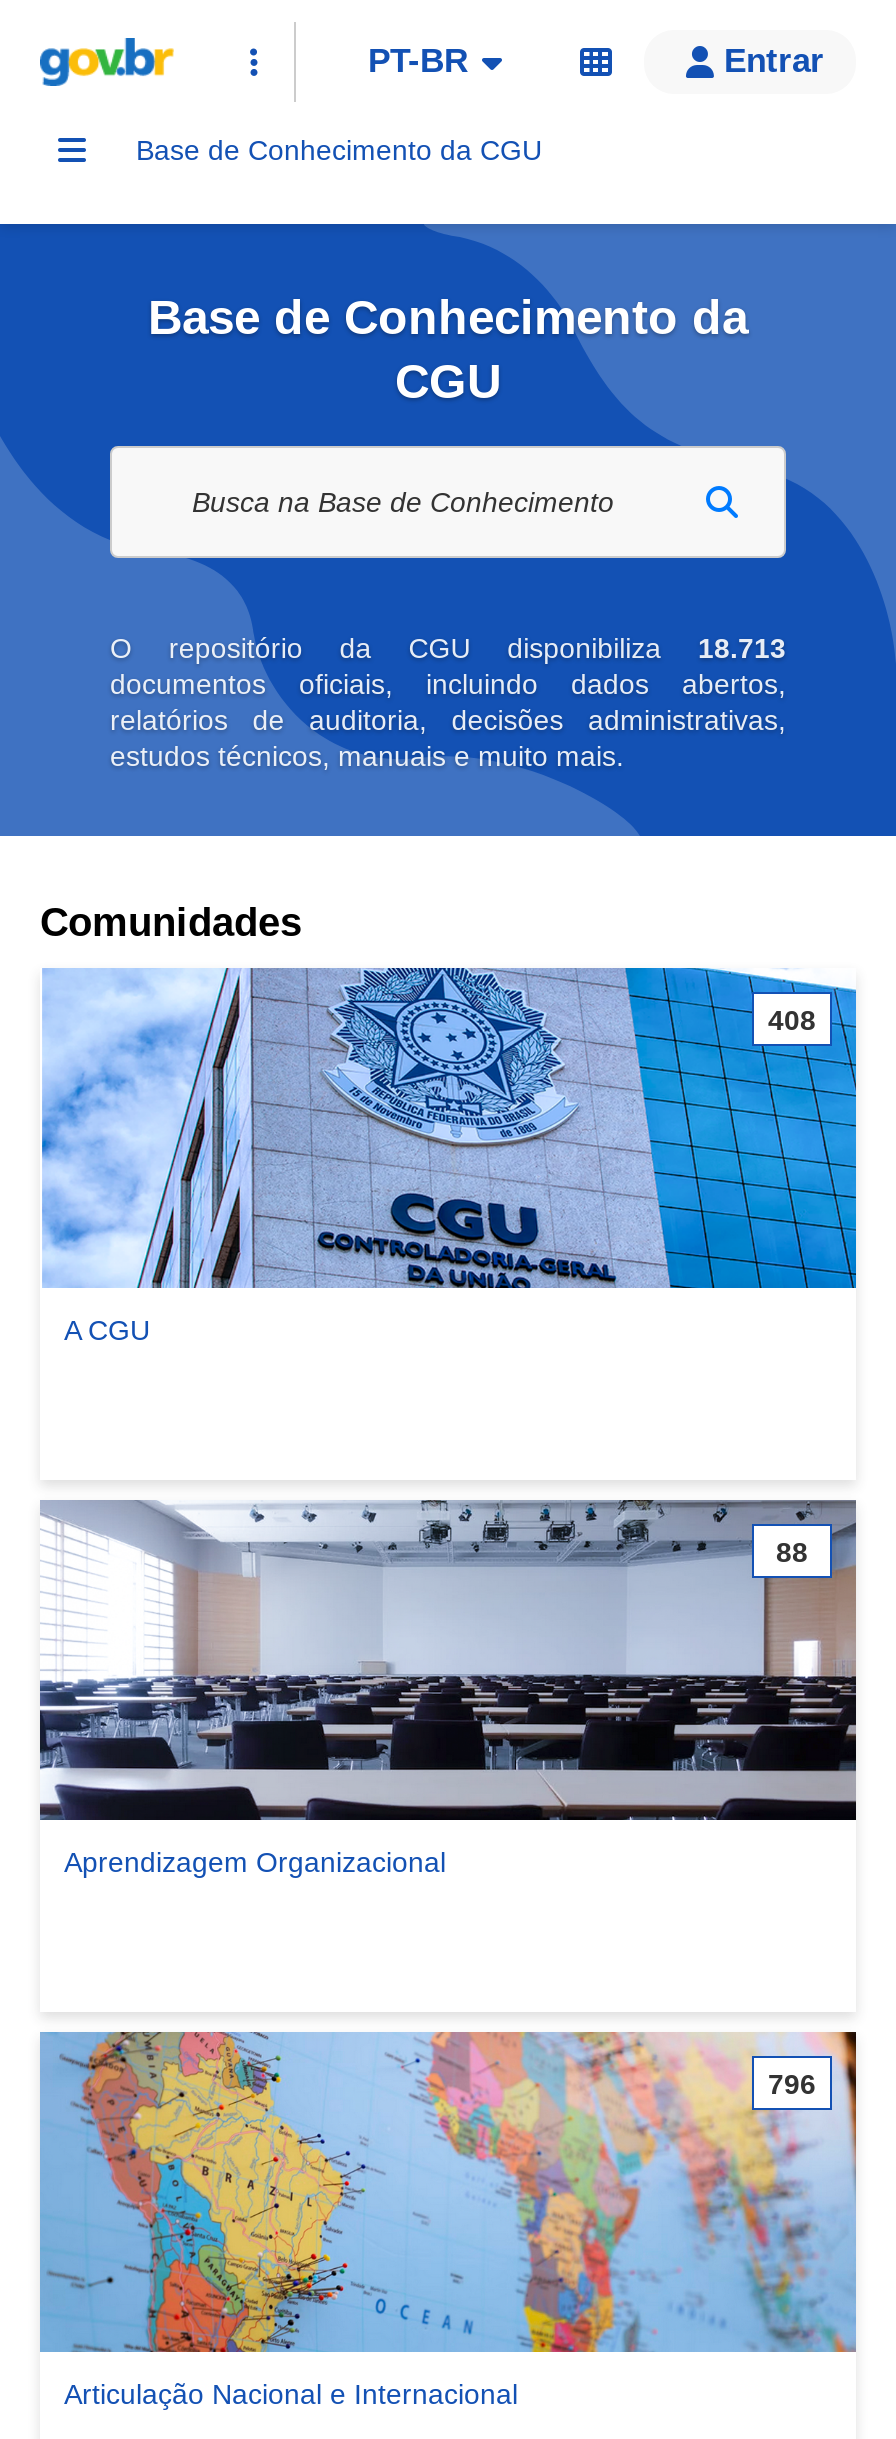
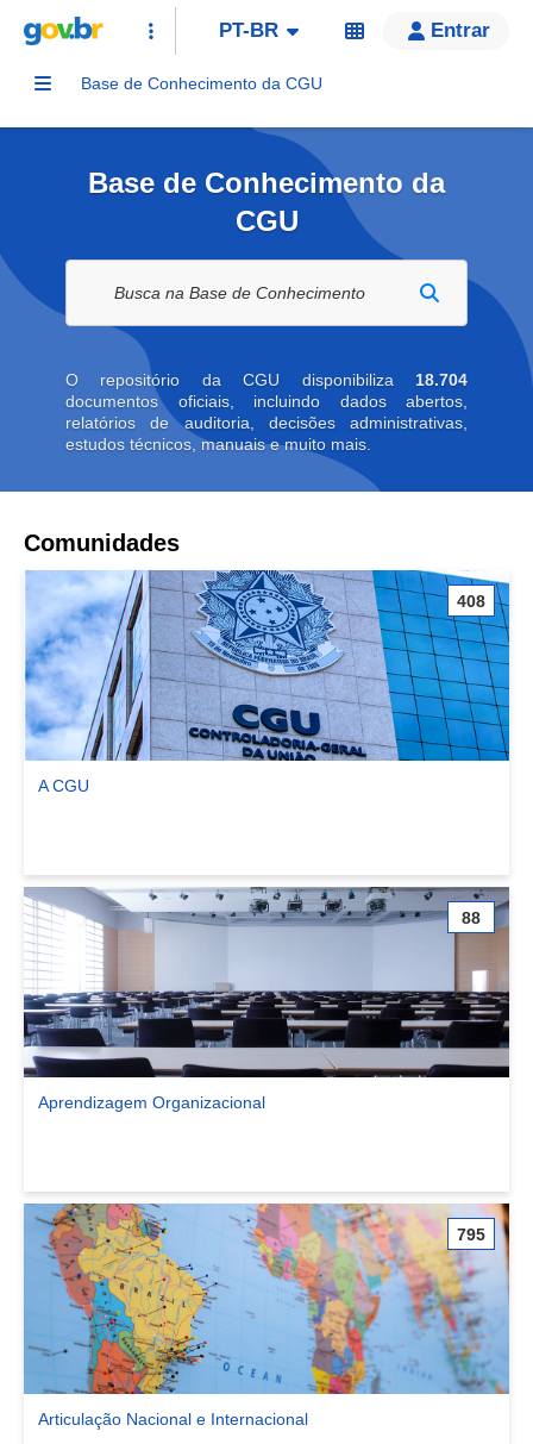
- O repositório da CGU disponibiliza 18.713
+ O repositório da CGU disponibiliza 18.704

- 796
+ 795
